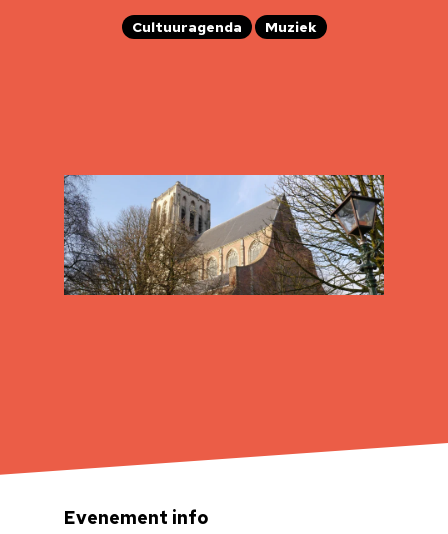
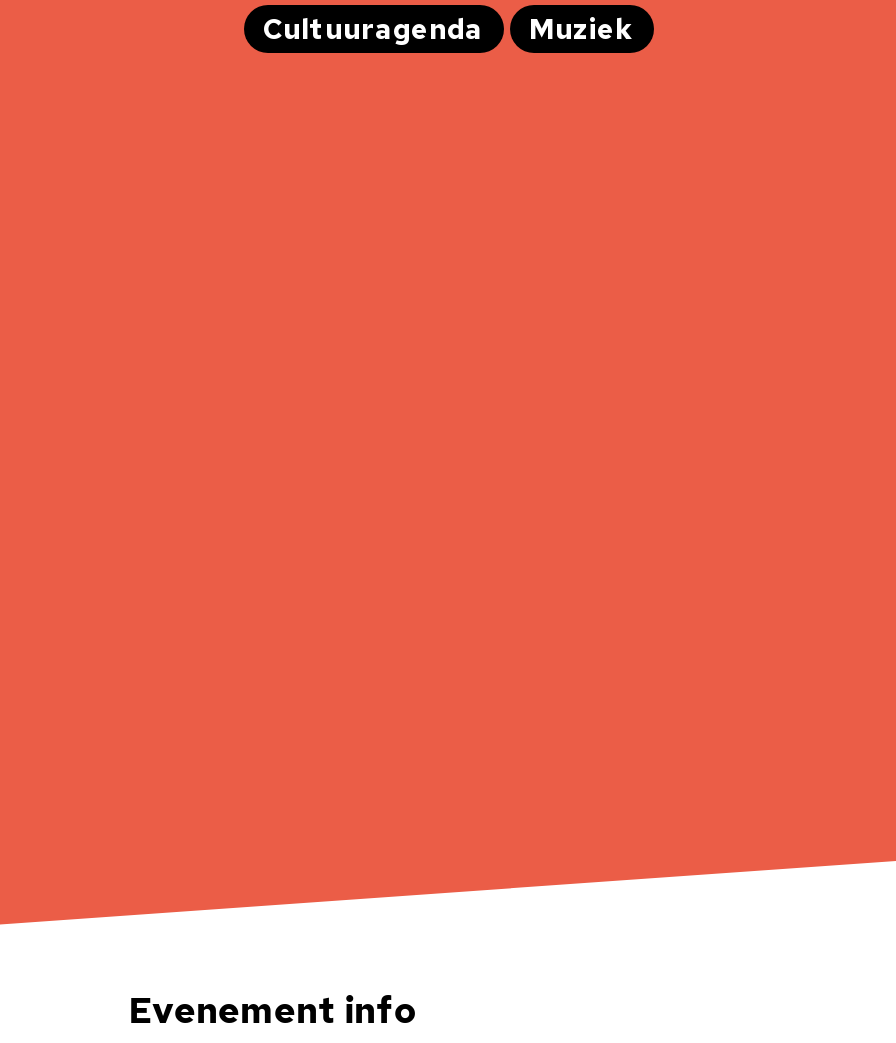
- [image]
